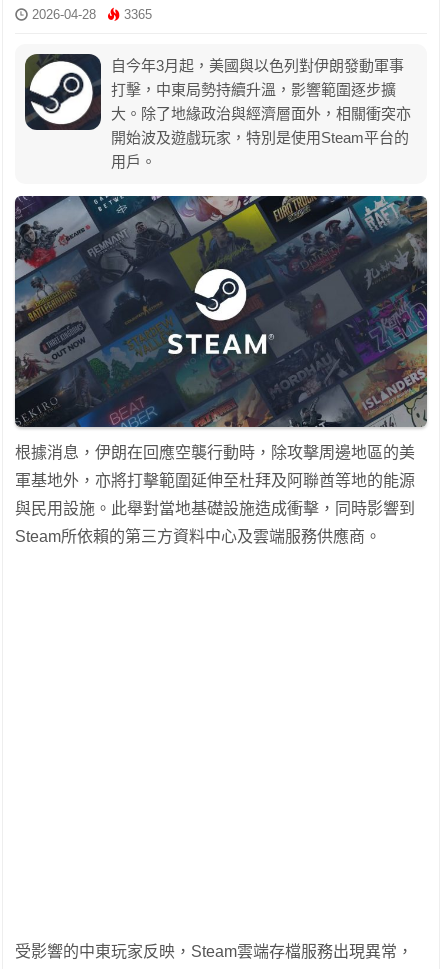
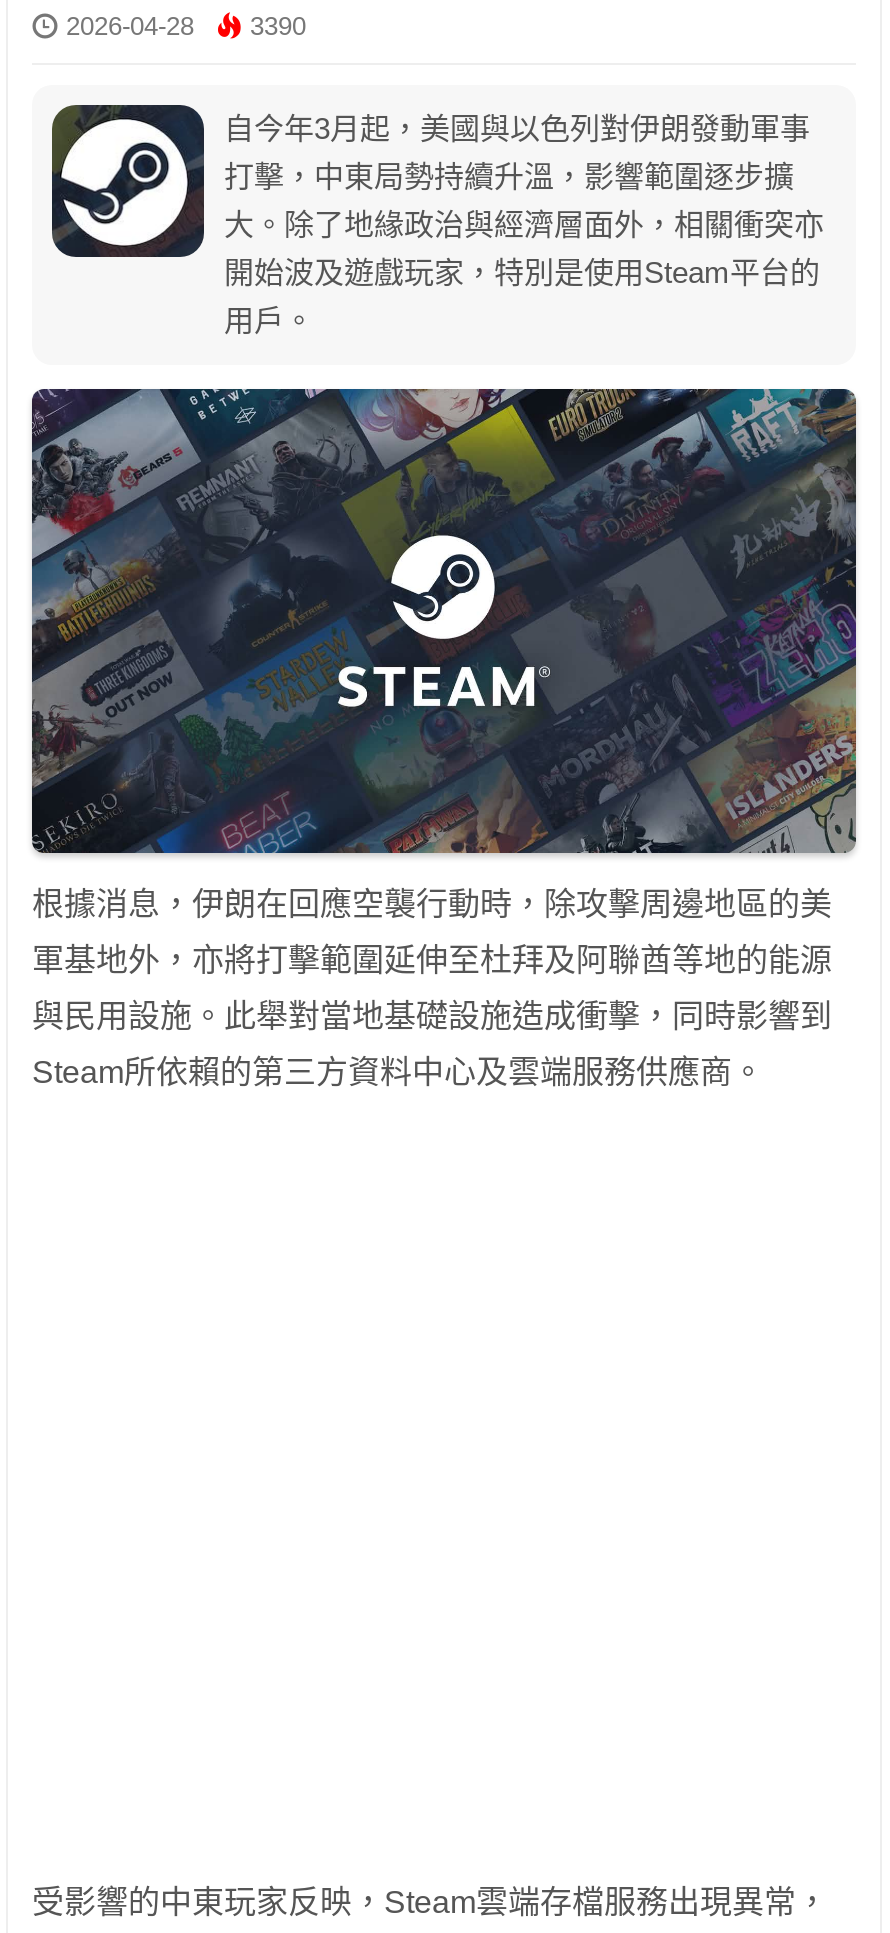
- 2026-04-28 3365
+ 2026-04-28 3390
